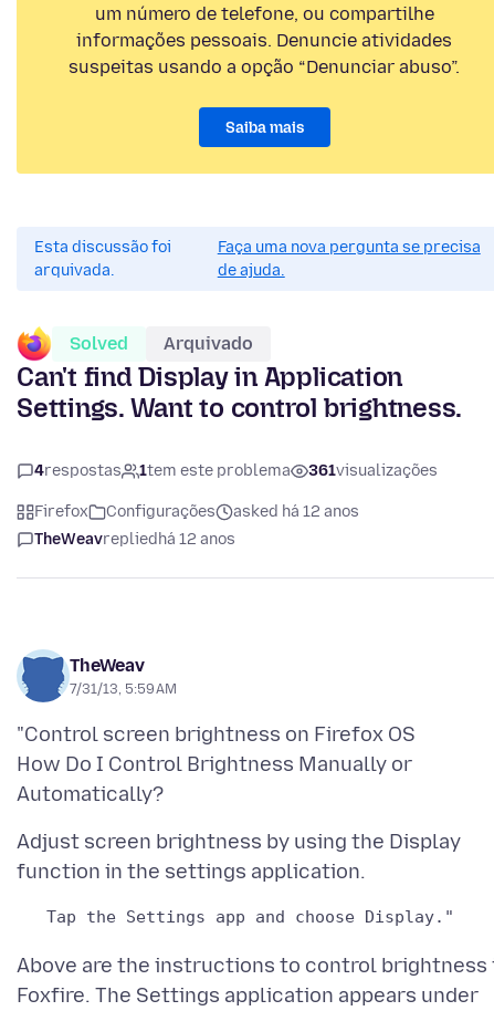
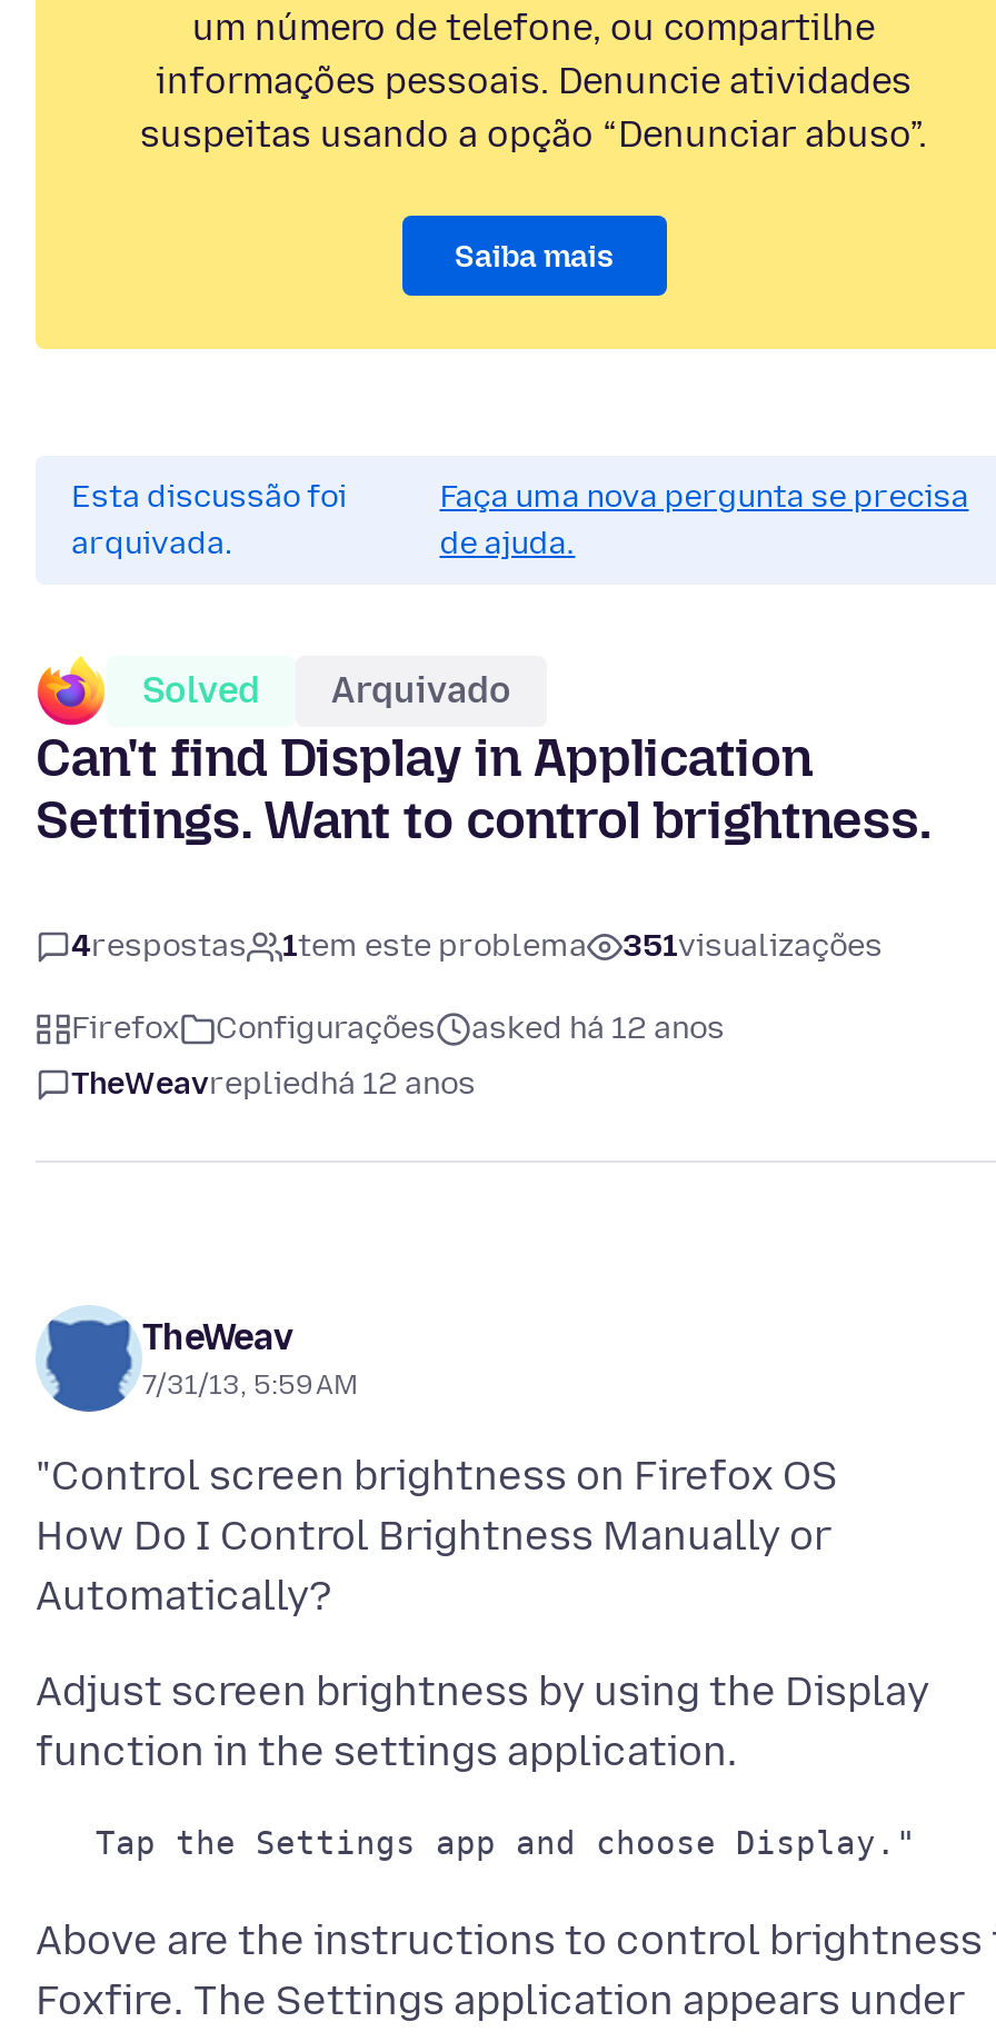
- 361visualizações
+ 351visualizações
